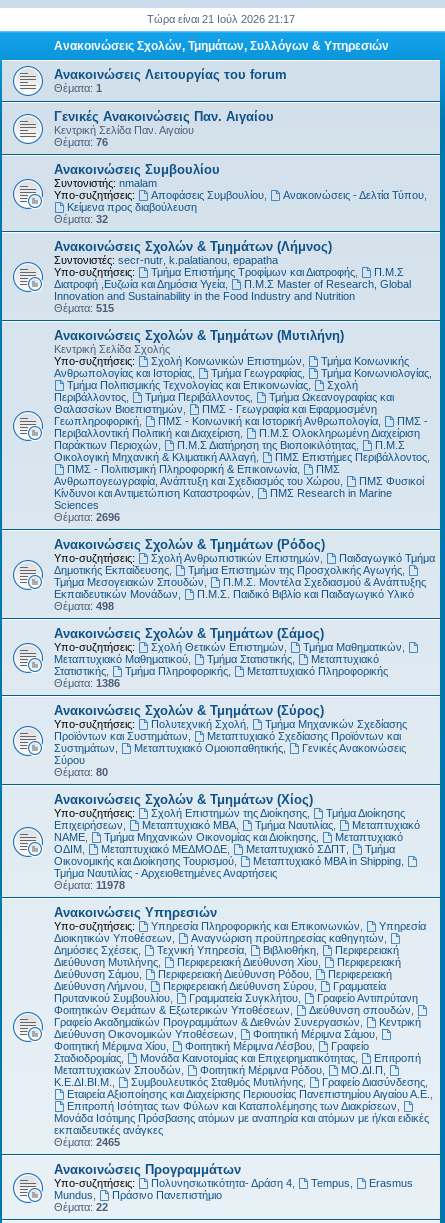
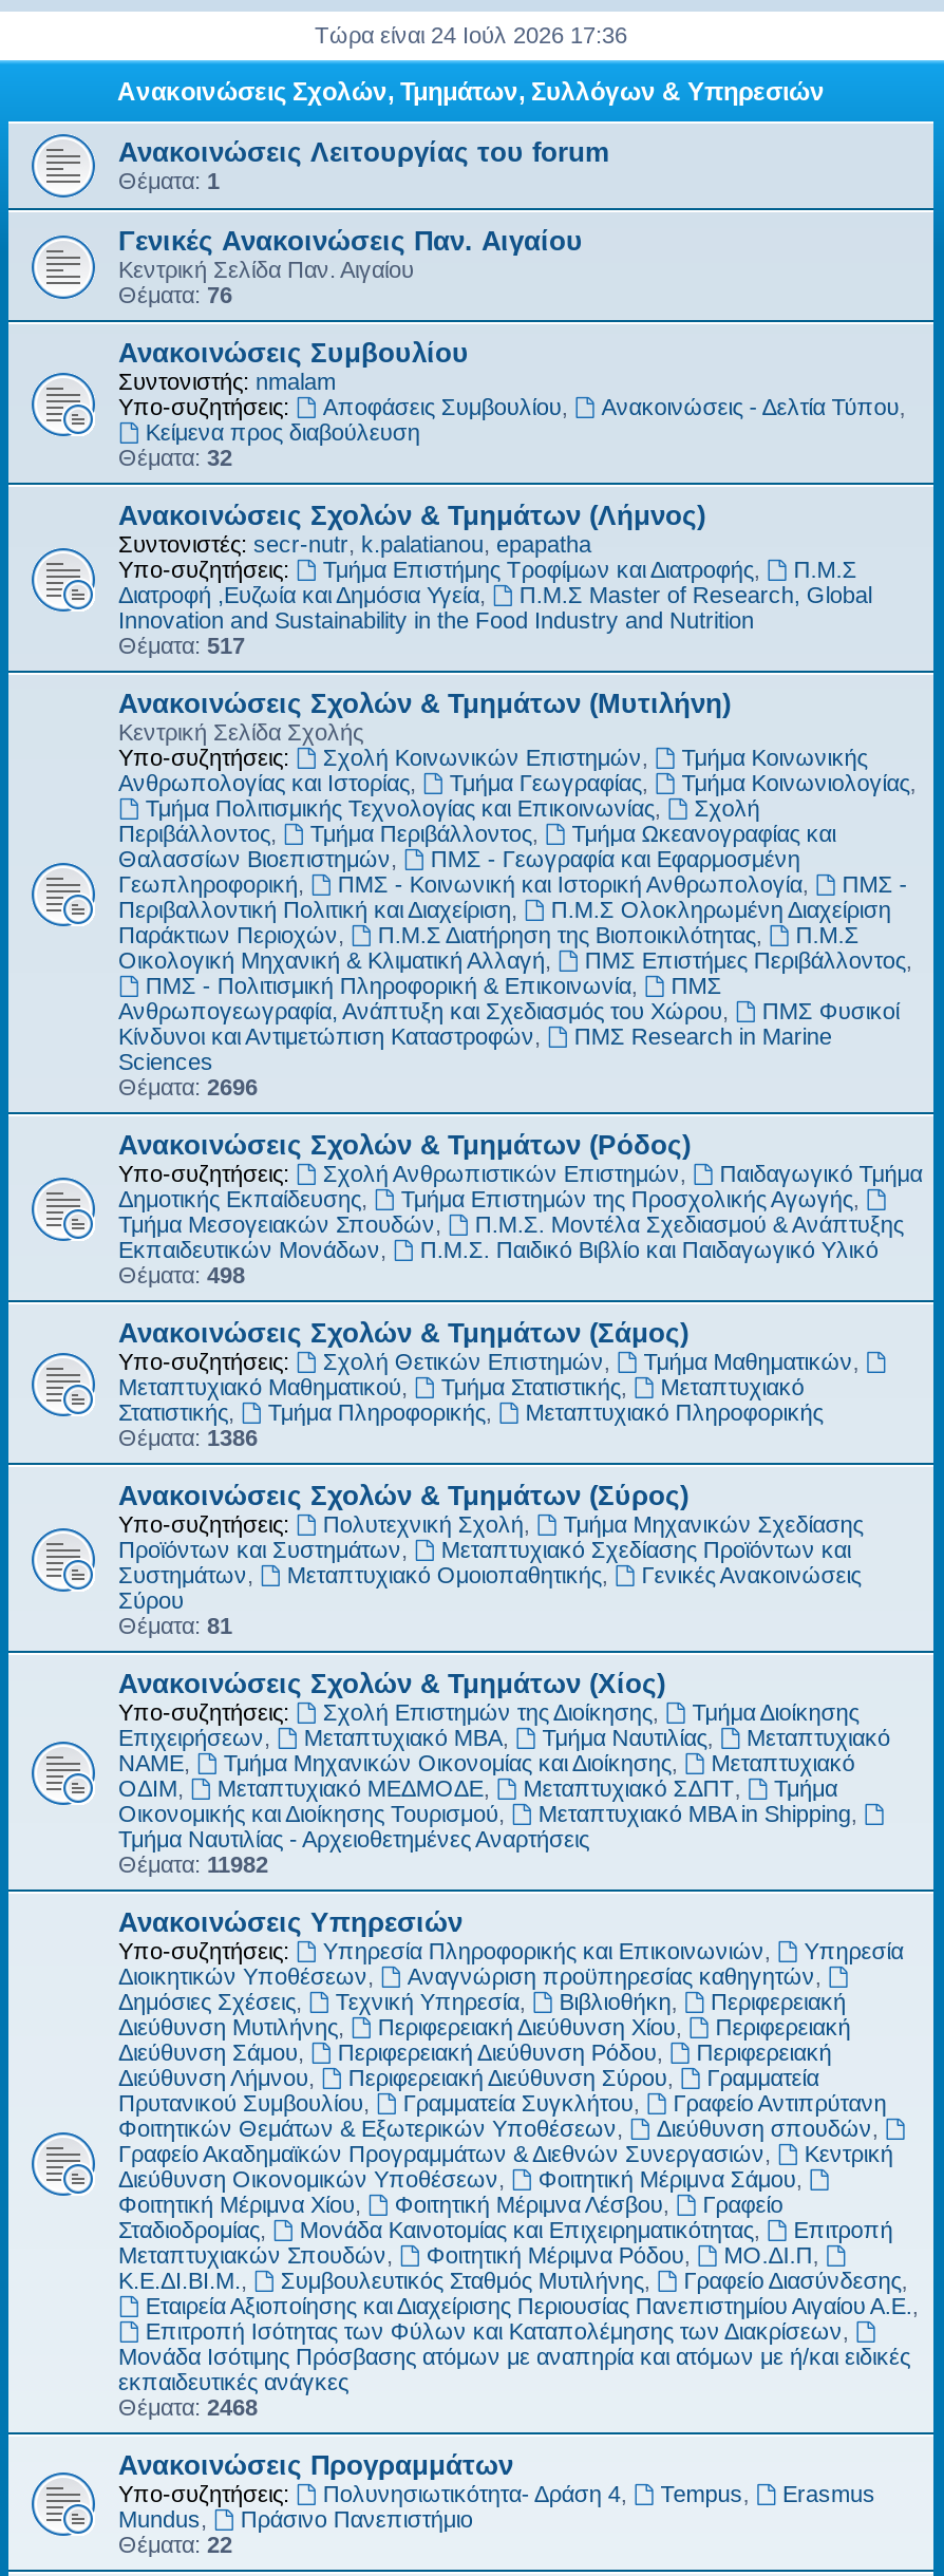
- Τώρα είναι 21 Ιούλ 2026 21:17
+ Τώρα είναι 24 Ιούλ 2026 17:36

- Θέματα: 515
+ Θέματα: 517

- Θέματα: 80
+ Θέματα: 81

- Θέματα: 11978
+ Θέματα: 11982

- Θέματα: 2465
+ Θέματα: 2468
